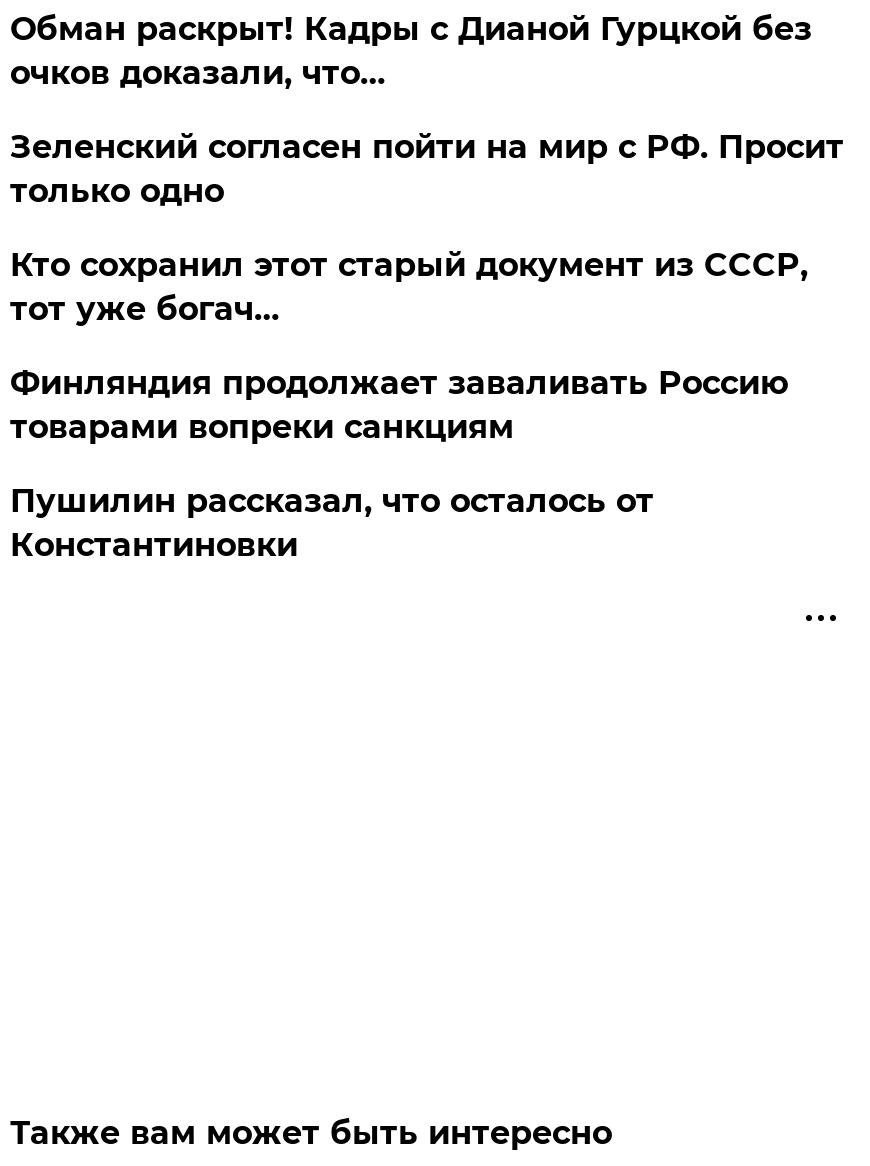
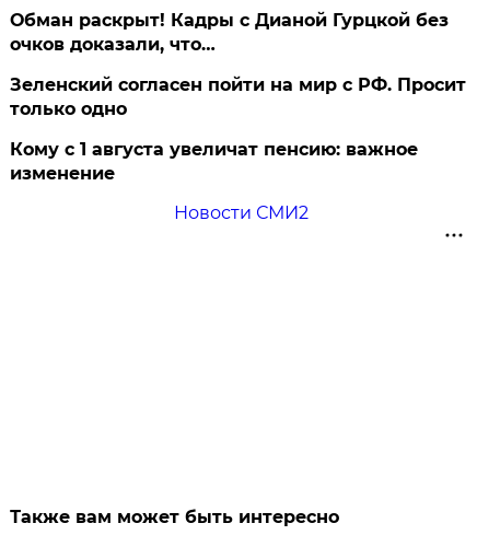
- Кто сохранил этот старый документ из СССР,
- тот уже богач…
- Финляндия продолжает заваливать Россию
- товарами вопреки санкциям
- Пушилин рассказал, что осталось от
- Константиновки
+ Кому с 1 августа увеличат пенсию: важное
+ изменение
+ Новости СМИ2
